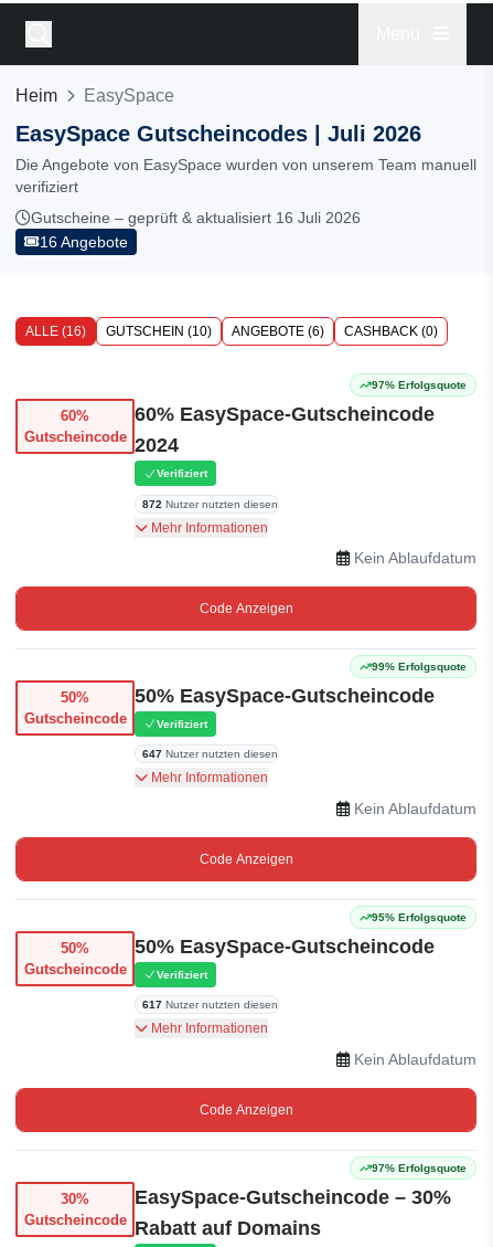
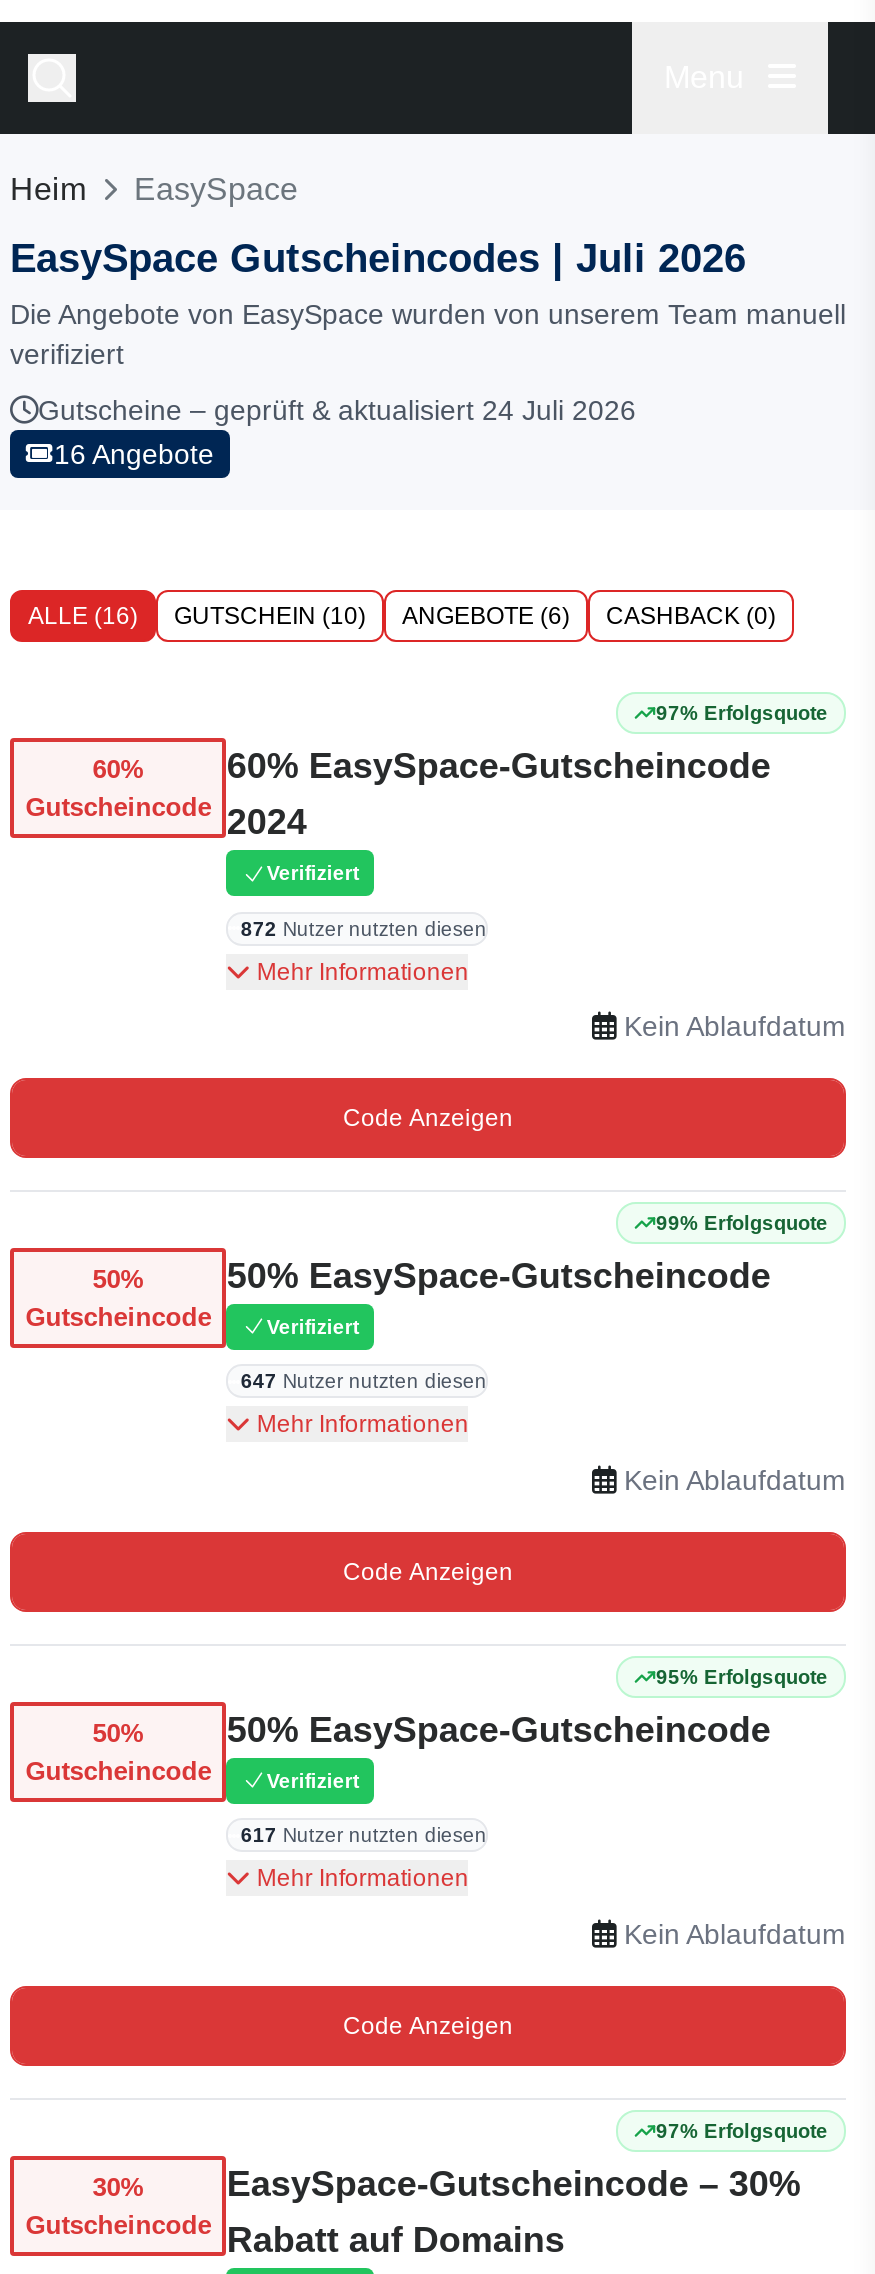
- Gutscheine – geprüft & aktualisiert 16 Juli 2026
+ Gutscheine – geprüft & aktualisiert 24 Juli 2026
